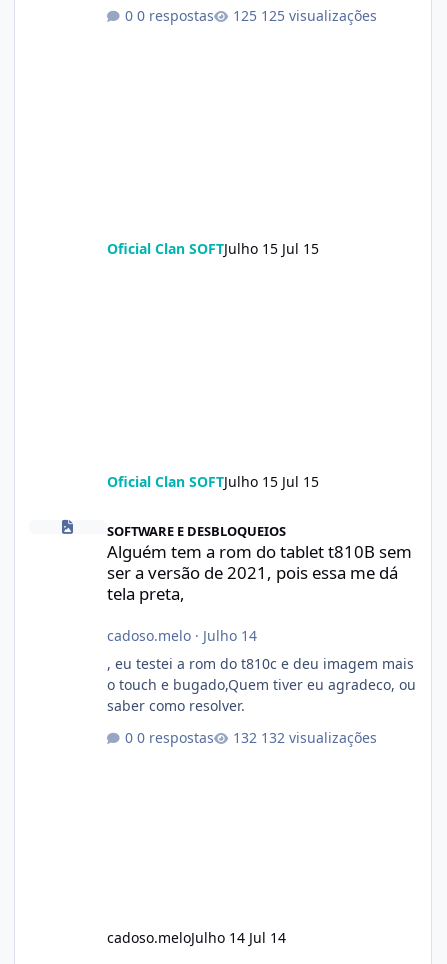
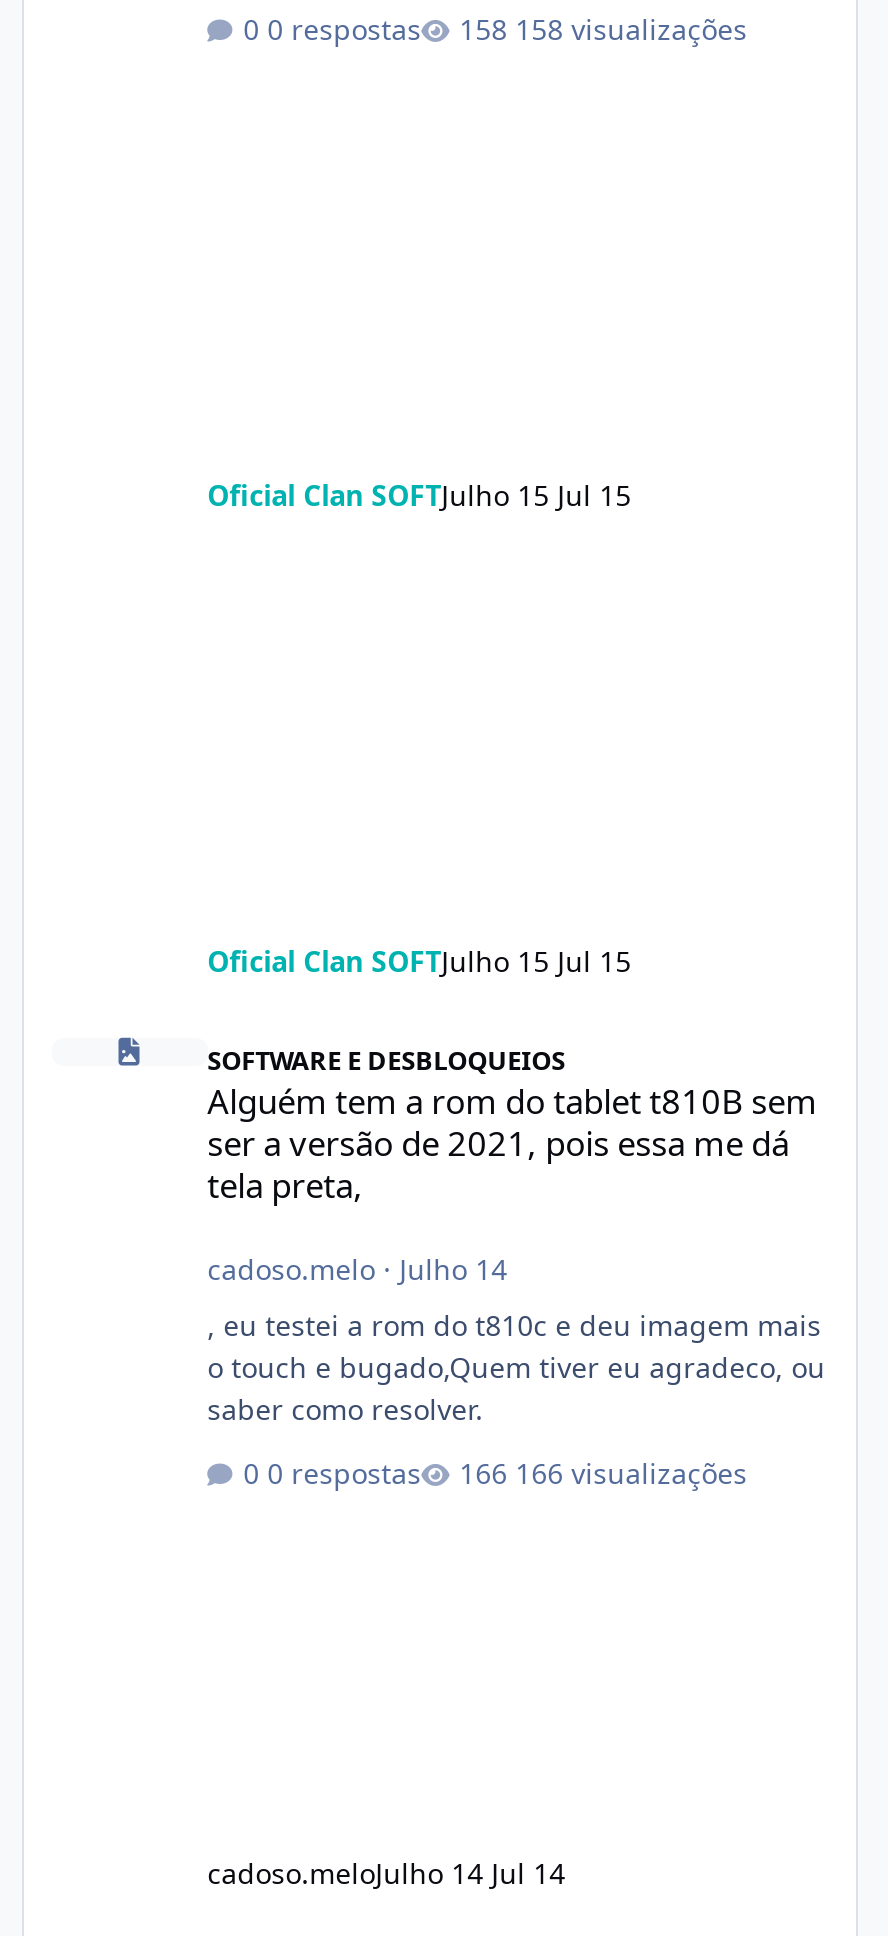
- 125 visualizações
+ 158 visualizações

- 132 visualizações
+ 166 visualizações
